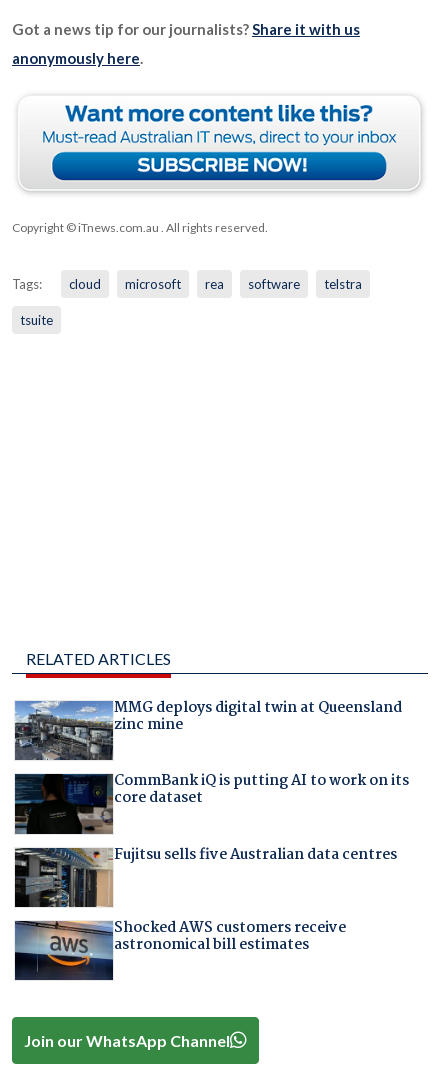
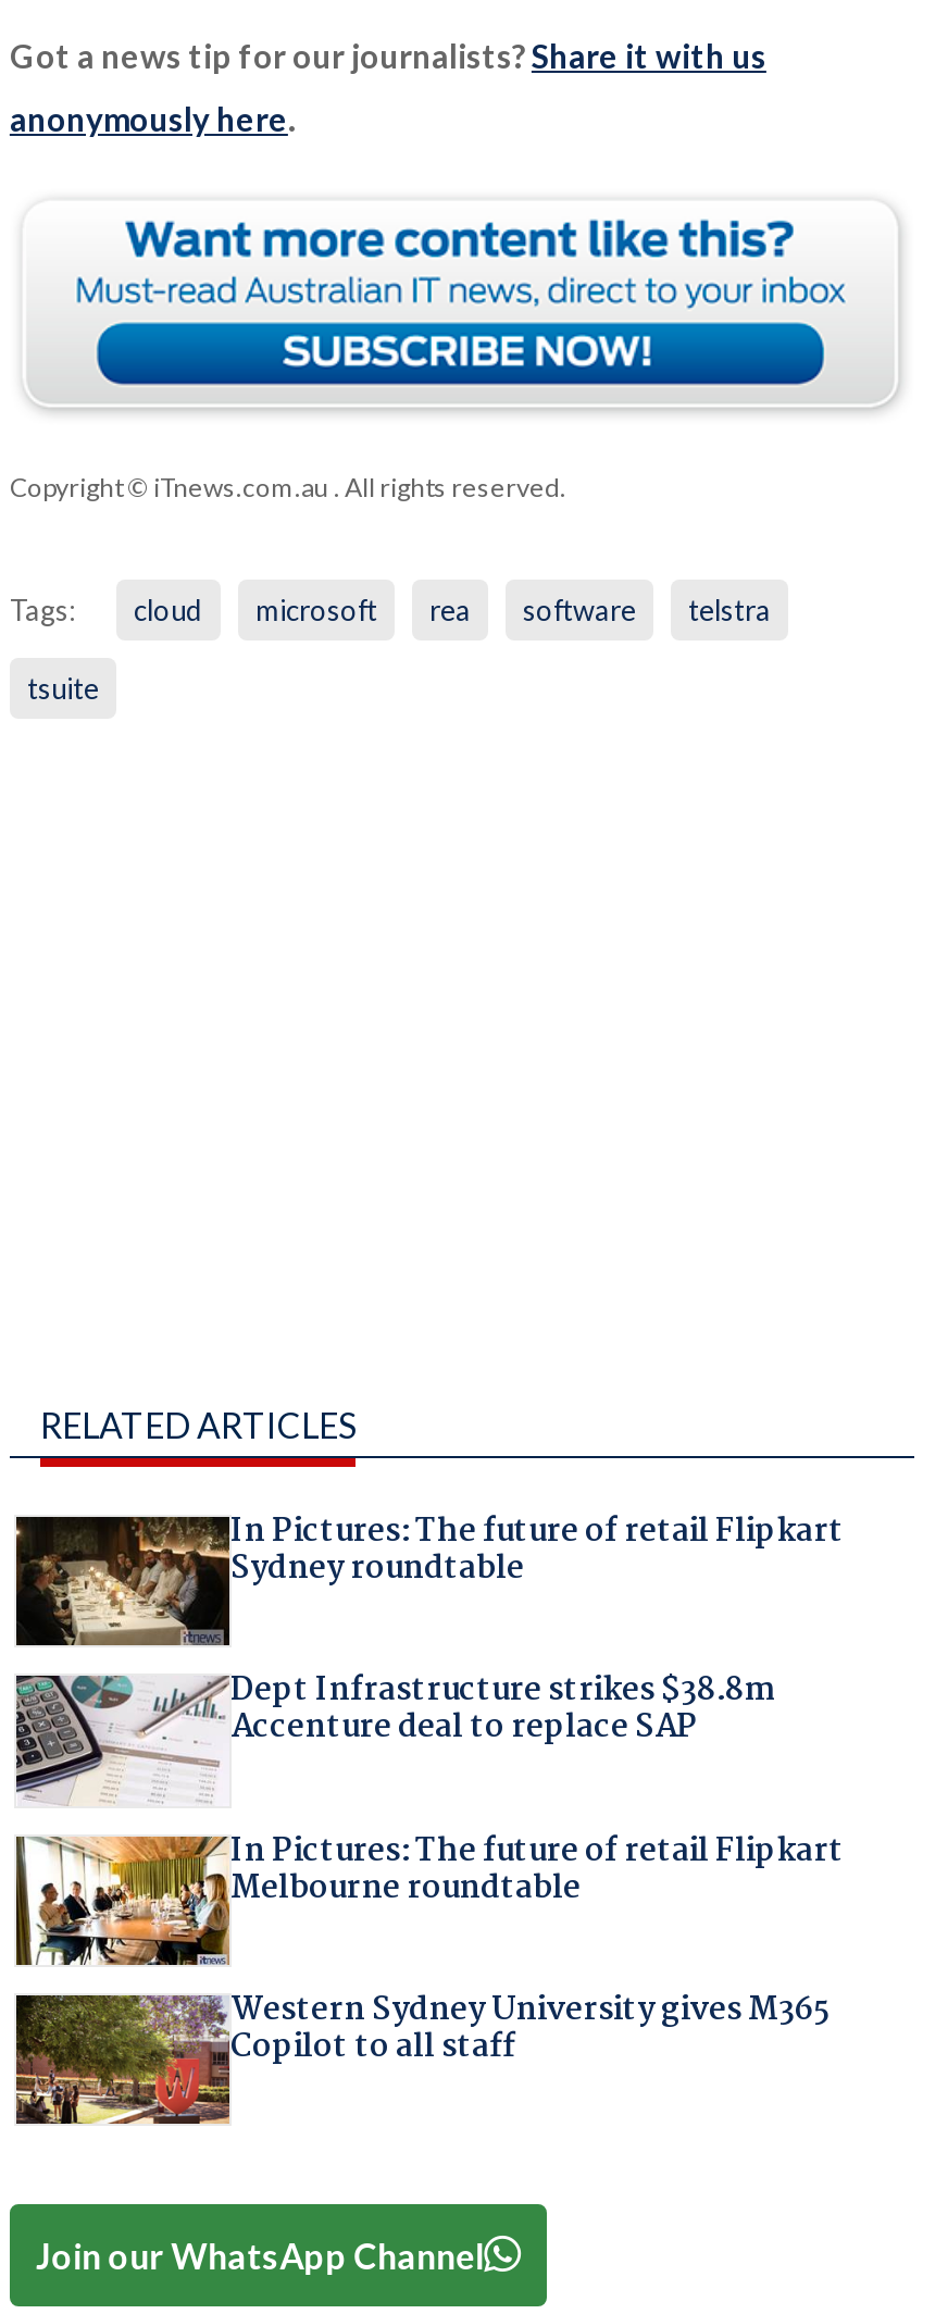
- [image]
- MMG deploys digital twin at Queensland
- zinc mine
+ [image]
+ In Pictures: The future of retail Flipkart
+ Sydney roundtable

- [image]
- CommBank iQ is putting AI to work on its
- core dataset
+ [image]
+ Dept Infrastructure strikes $38.8m
+ Accenture deal to replace SAP

- [image]
- Fujitsu sells five Australian data centres
+ [image]
+ In Pictures: The future of retail Flipkart
+ Melbourne roundtable

- [image]
- Shocked AWS customers receive
- astronomical bill estimates
+ [image]
+ Western Sydney University gives M365
+ Copilot to all staff
